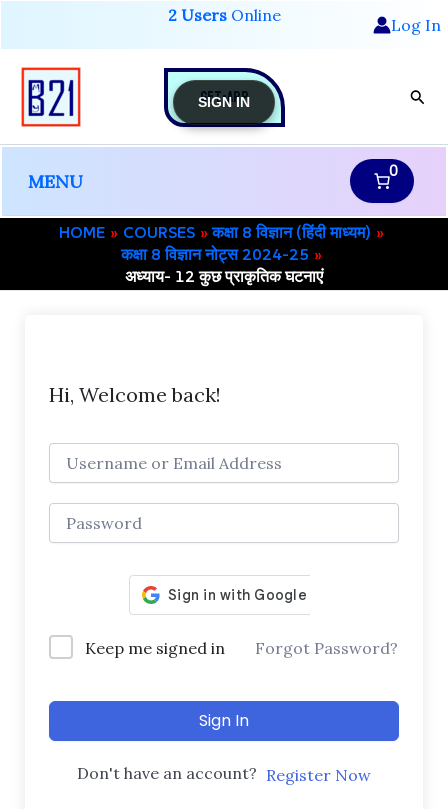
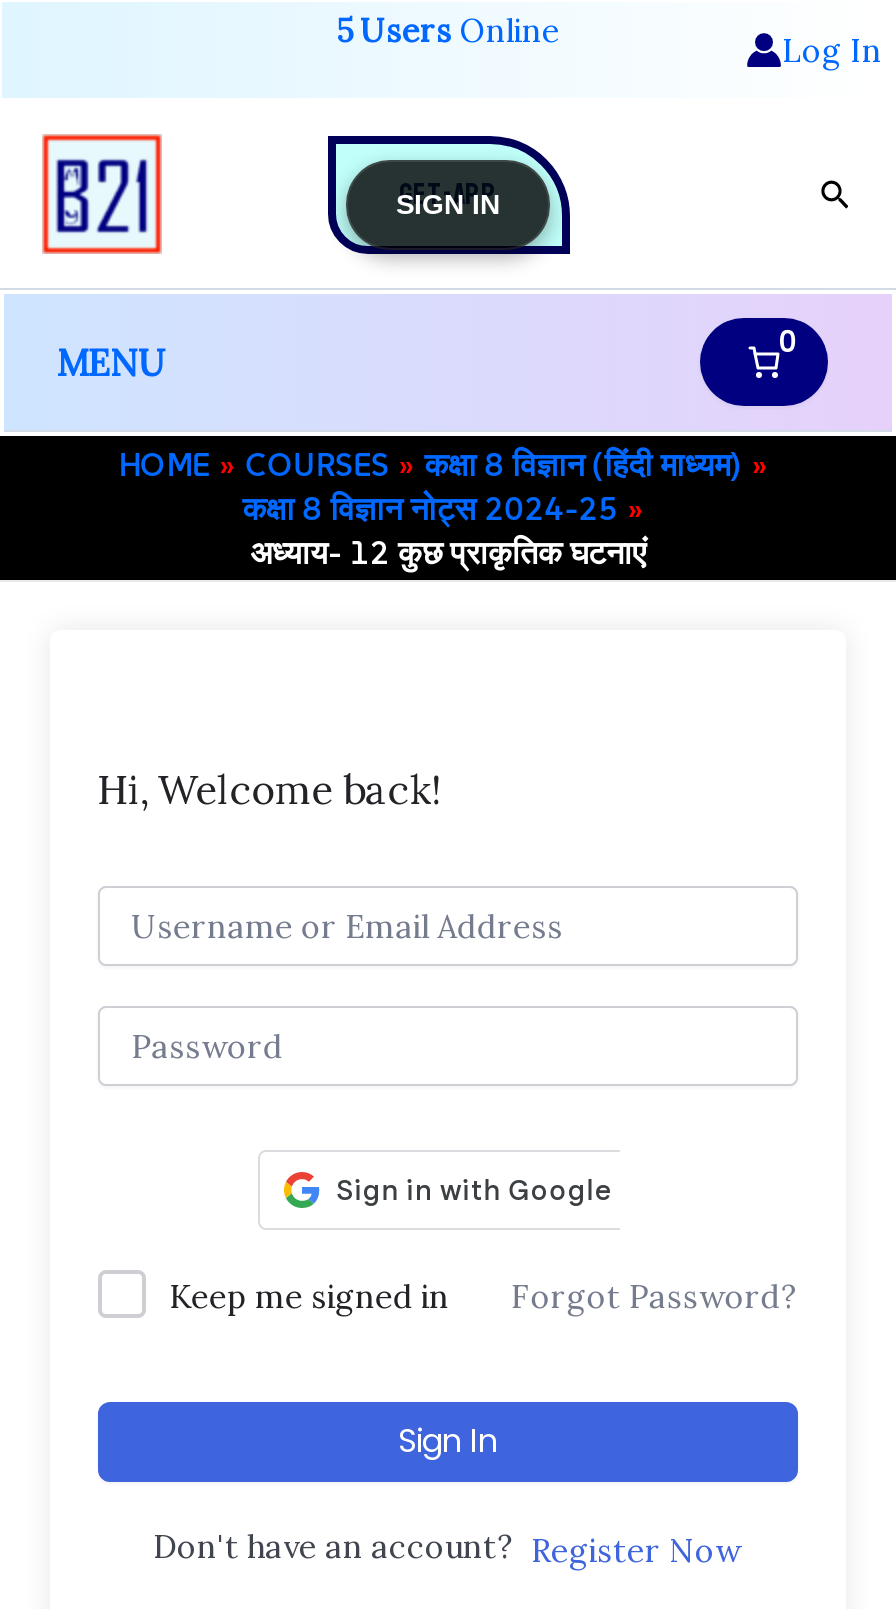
- 2 Users Online
+ 5 Users Online
